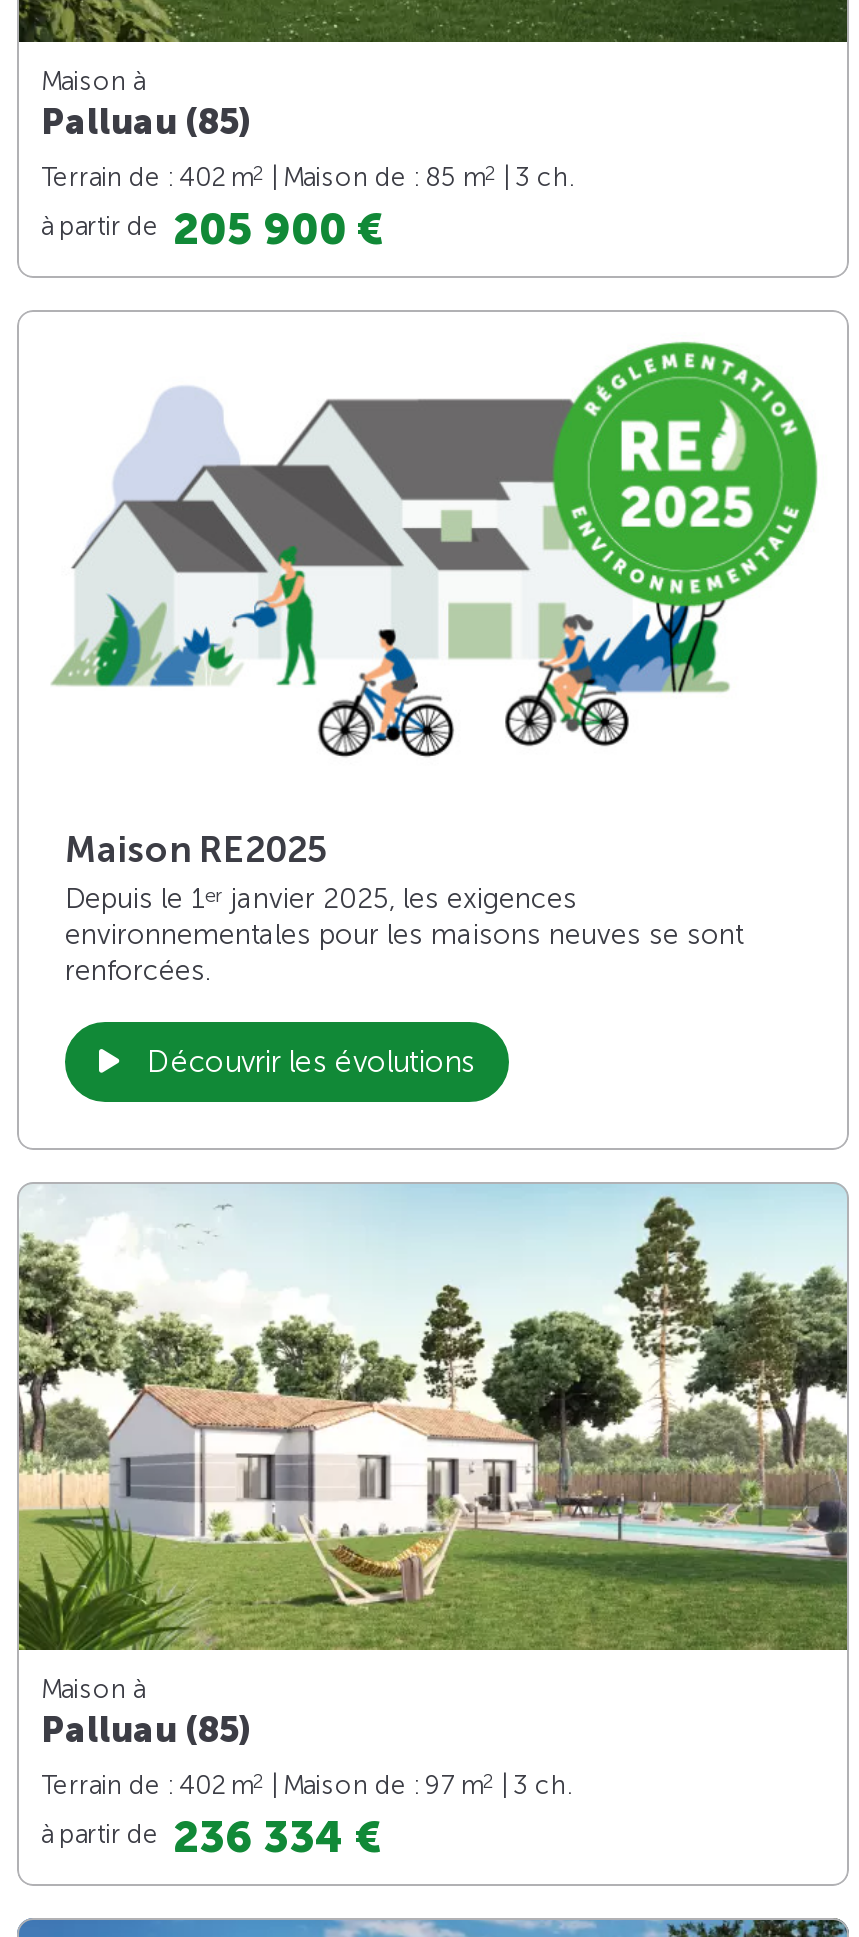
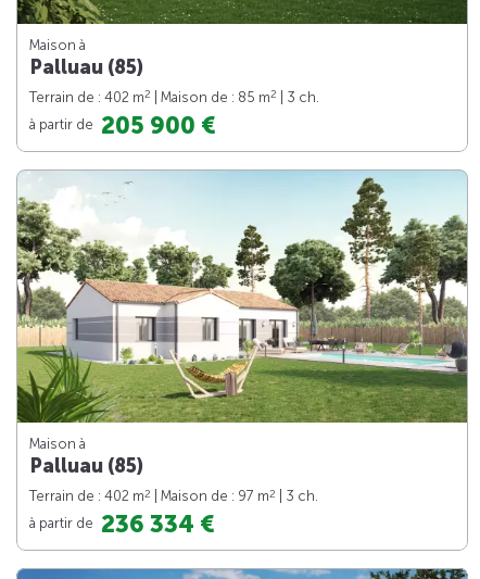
- [image]
- Maison RE2025
- Depuis le 1er janvier 2025, les exigences
- environnementales pour les maisons neuves se sont
- renforcées.
- Découvrir les évolutions
